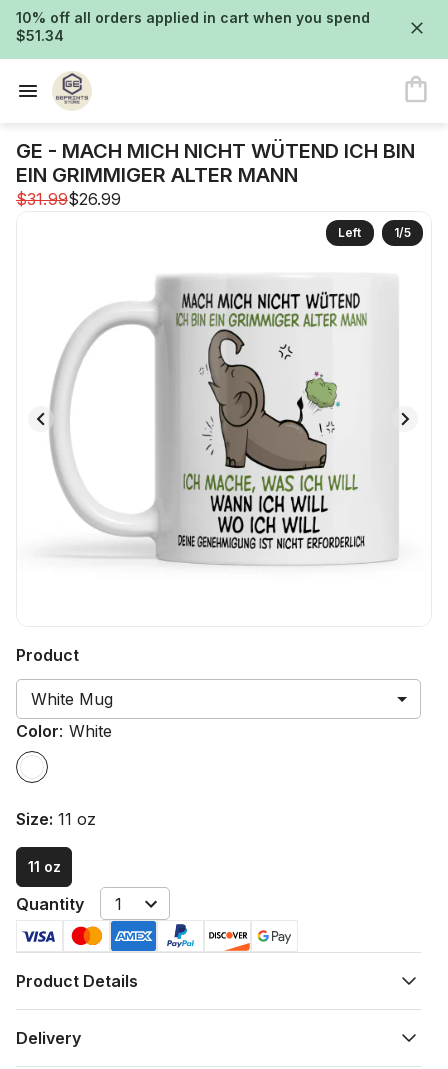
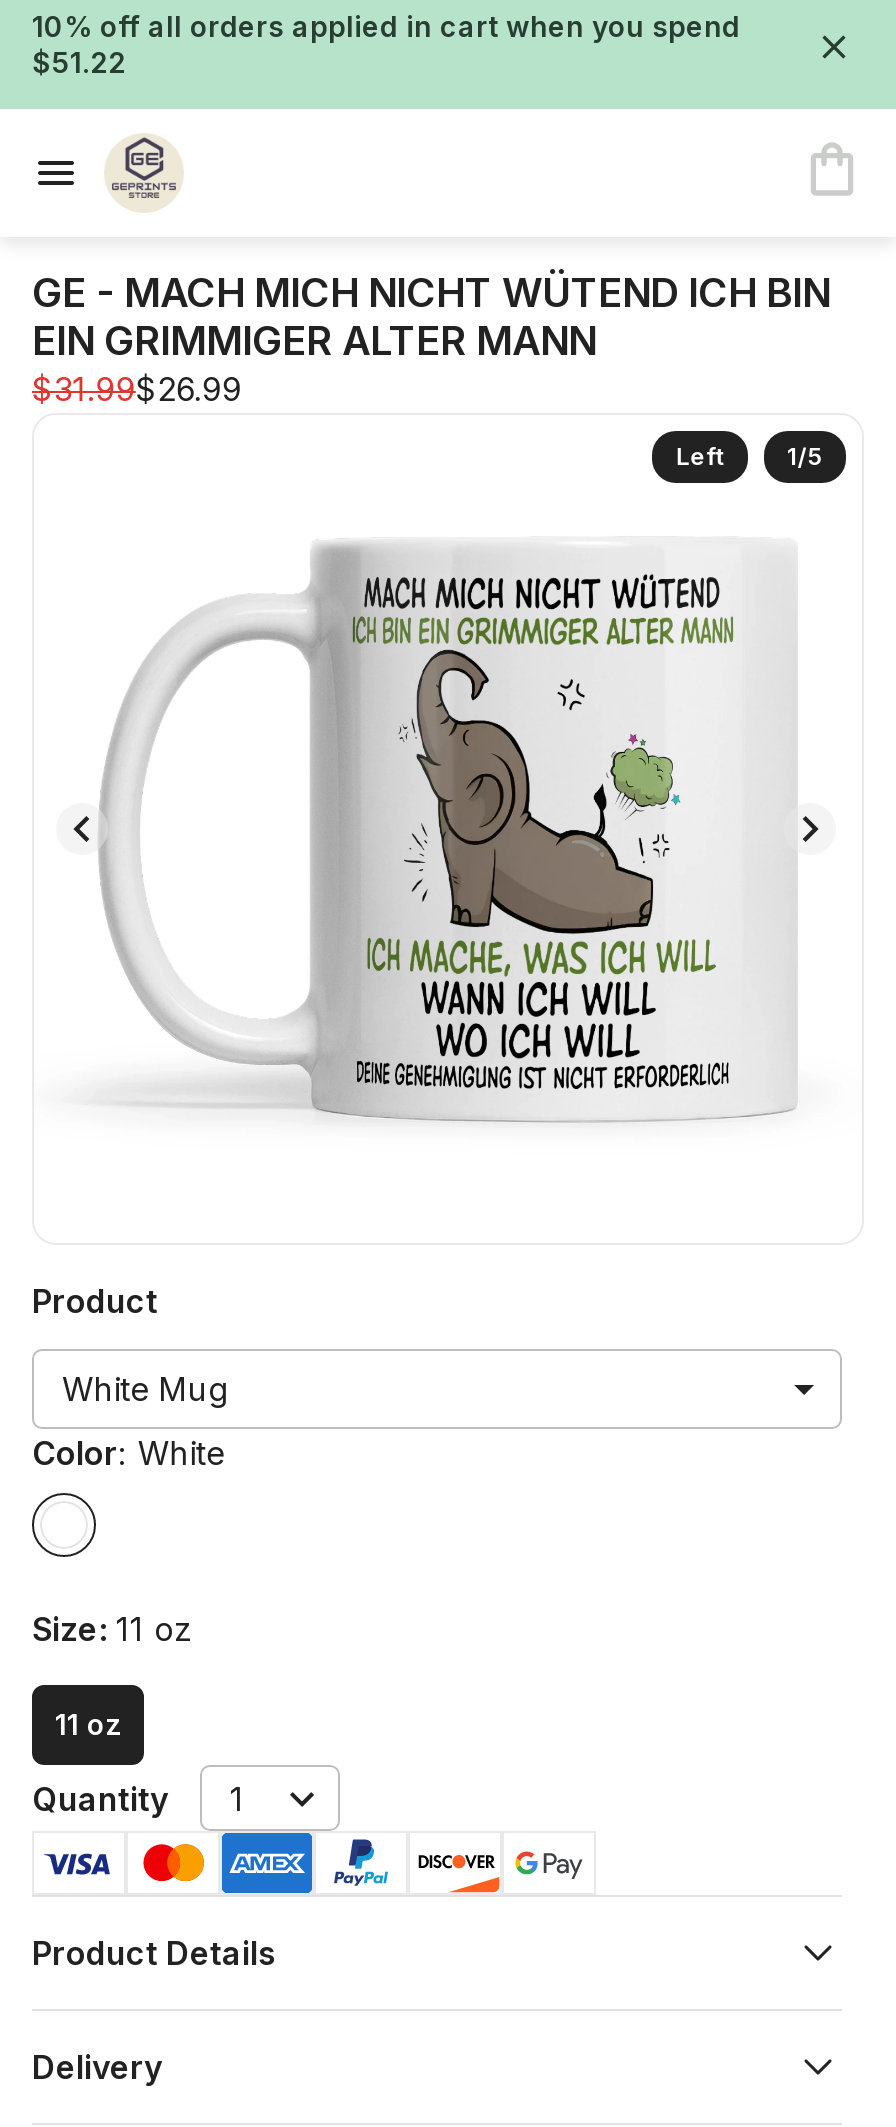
- $51.34
+ $51.22
